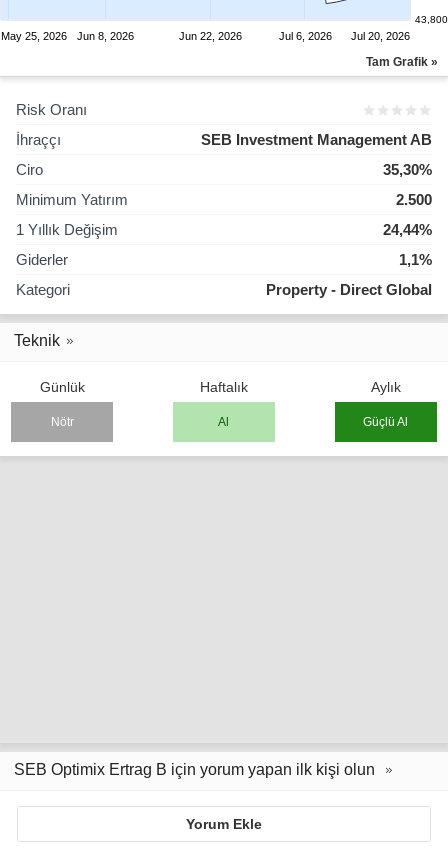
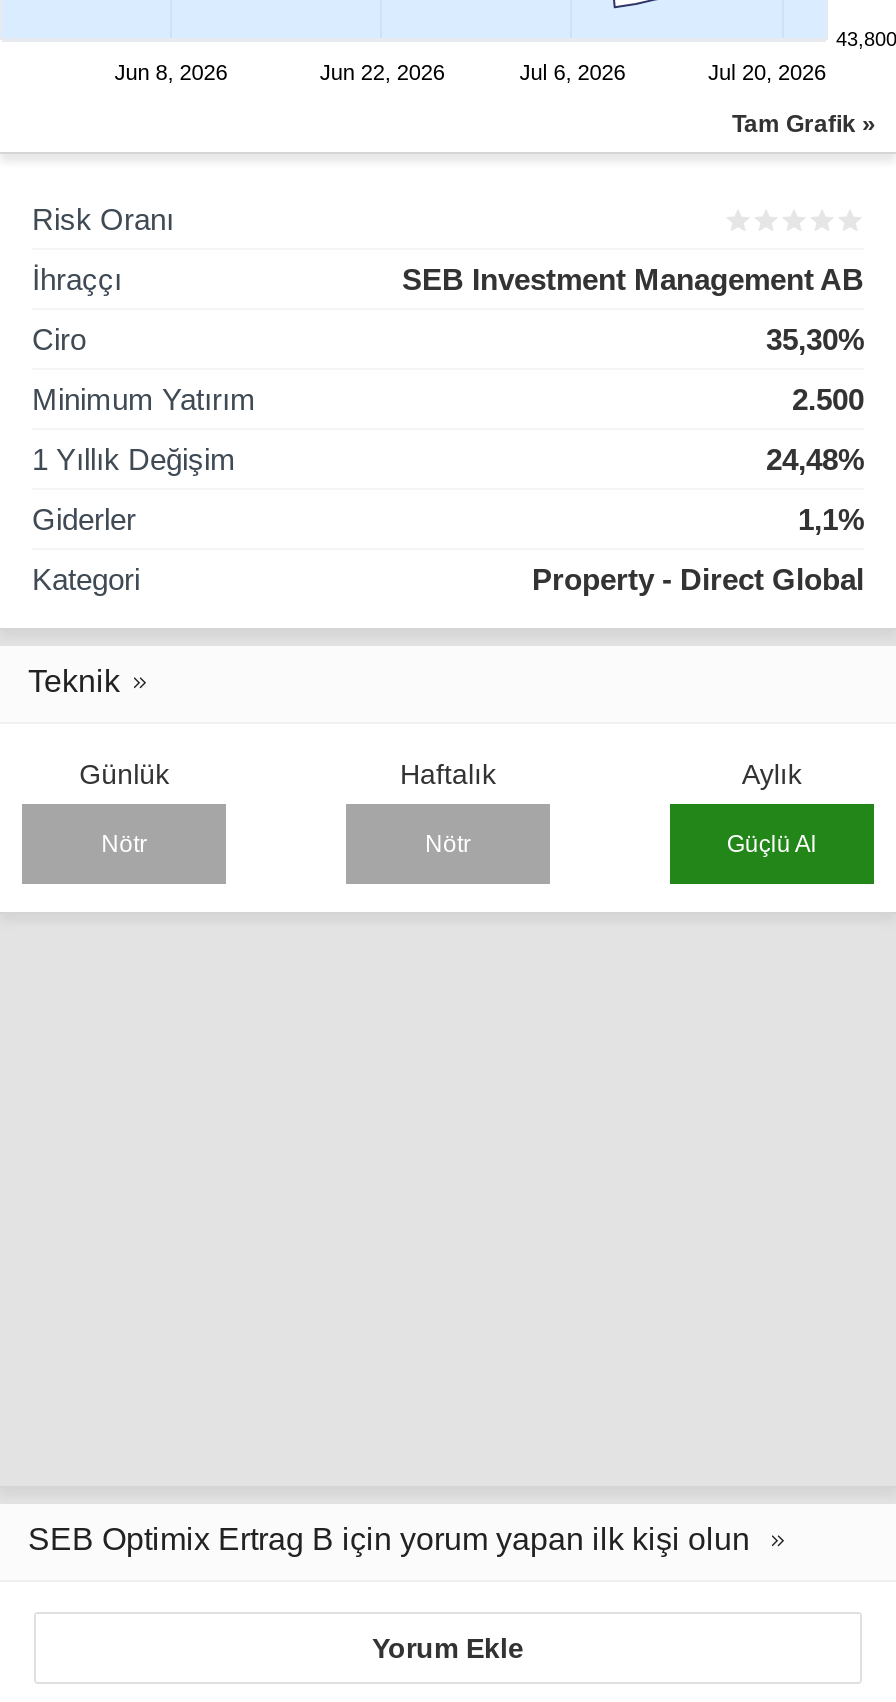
- May 25, 2026

- 24,44%
+ 24,48%

- Al
+ Nötr
